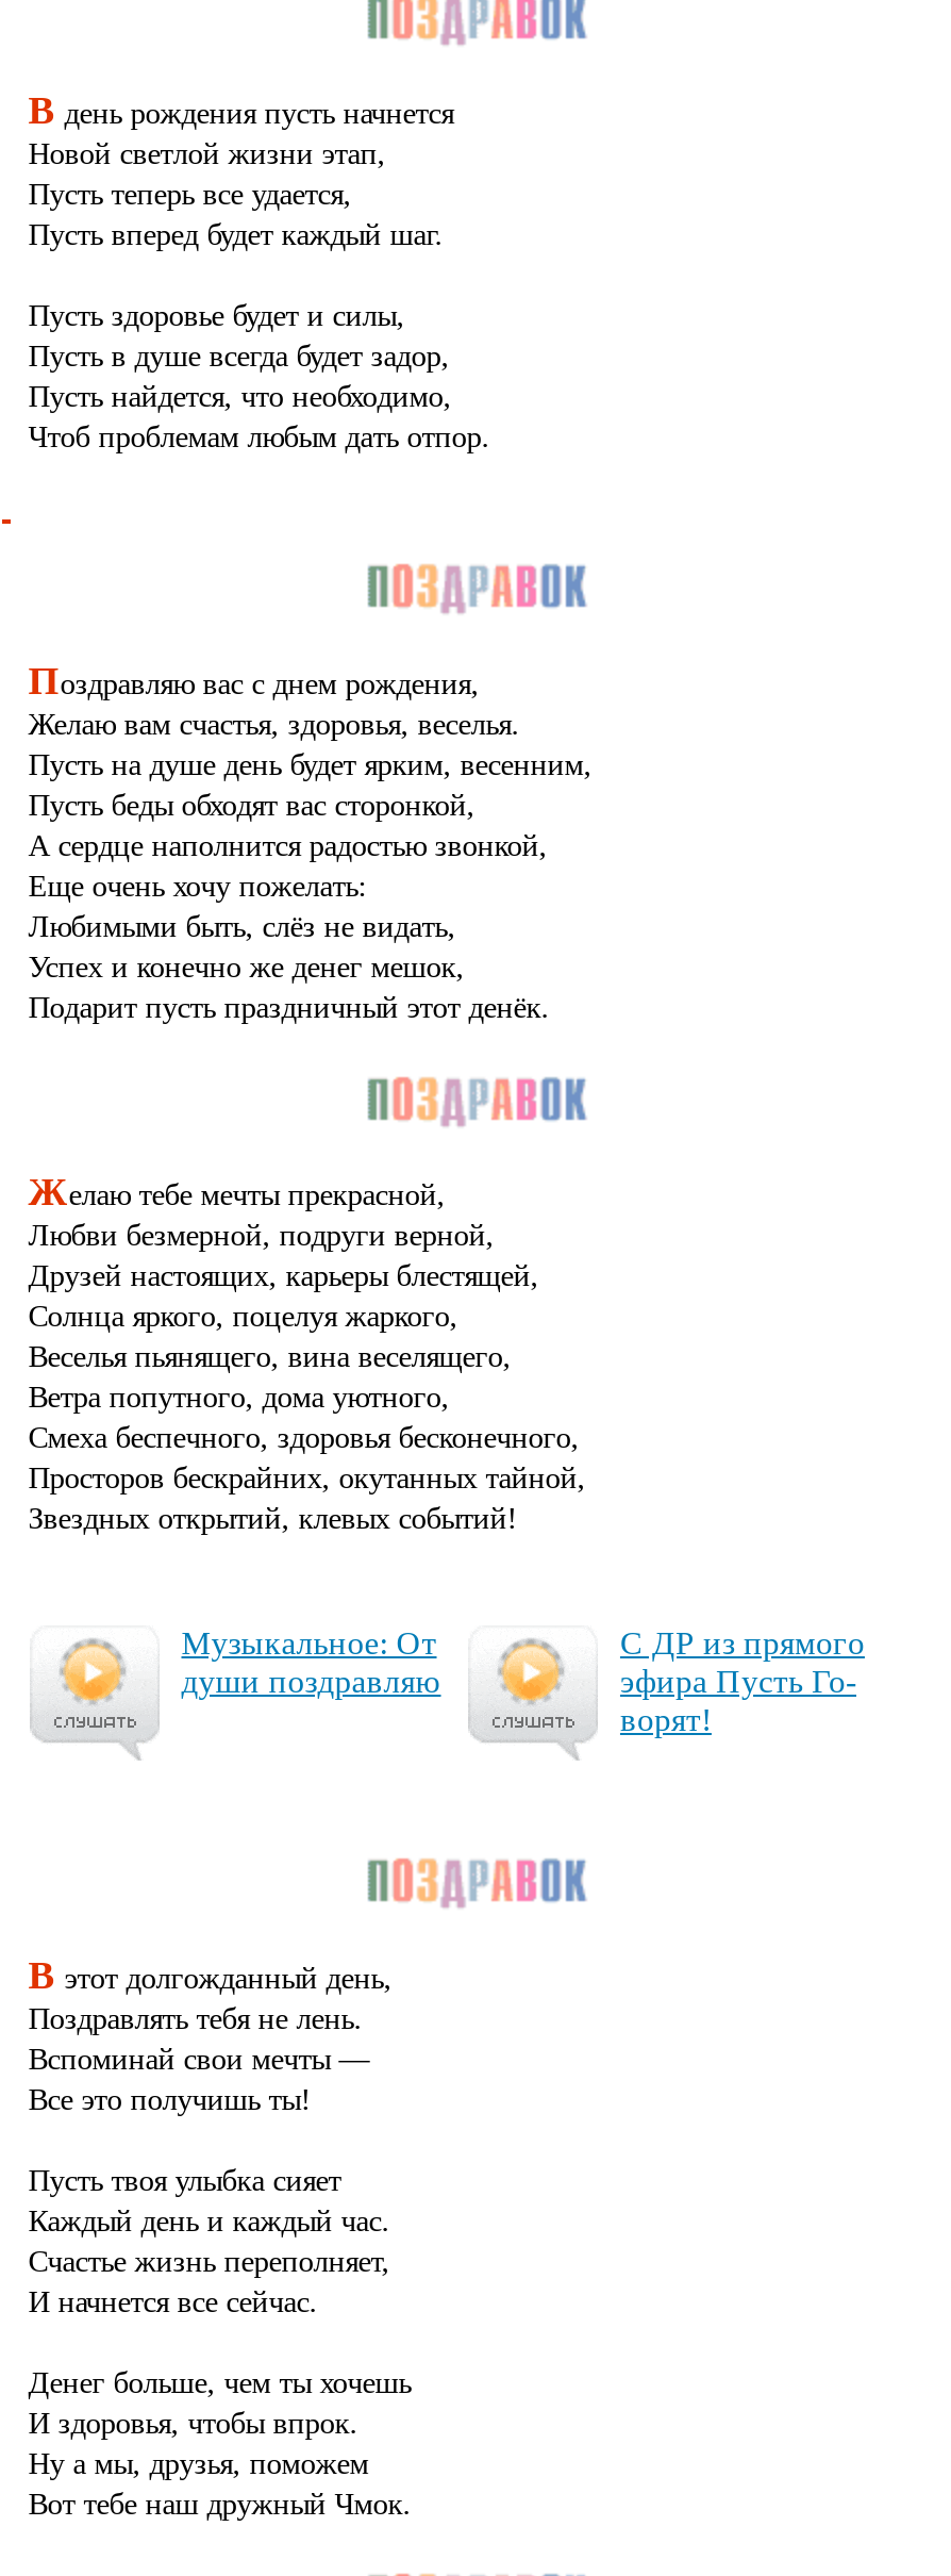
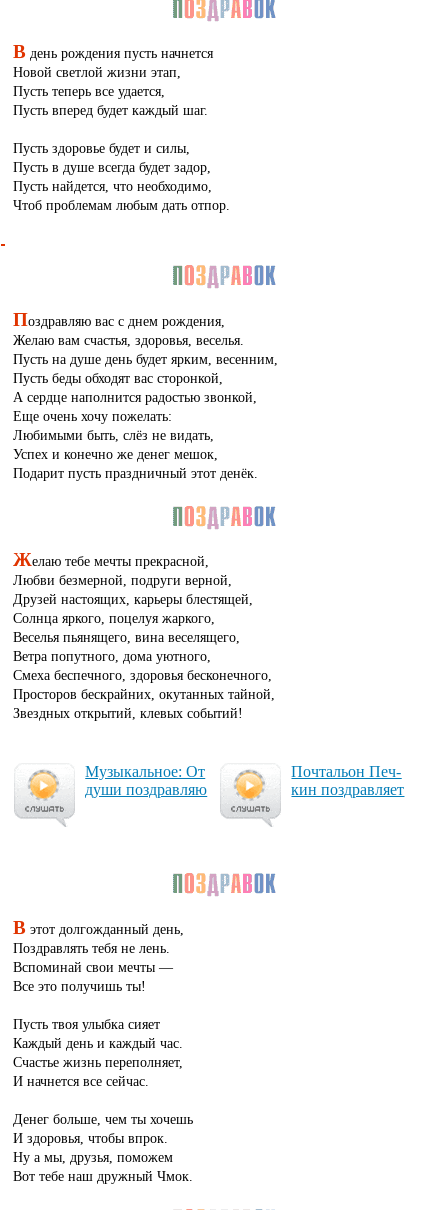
- С ДР из прямого
- эфира Пусть Го
- ворят!
+ Почтальон Печ
+ кин поздравляет
